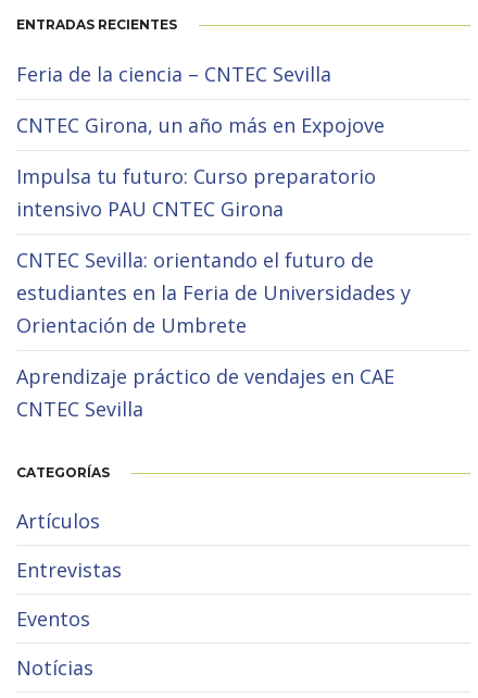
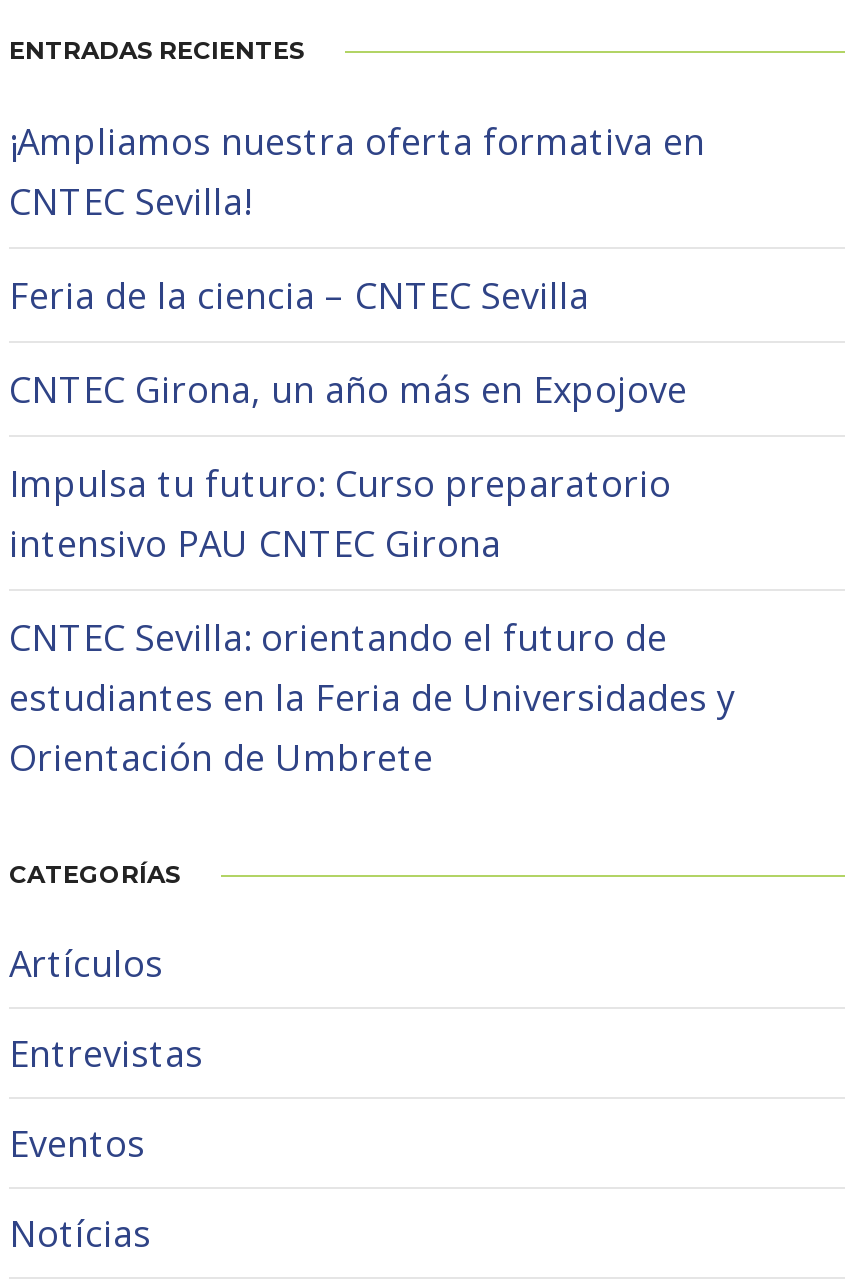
+ ¡Ampliamos nuestra oferta formativa en
+ CNTEC Sevilla!

moved down: Feria de la ciencia – CNTEC Sevilla | CNTEC Girona, un año más en Expojove | Impulsa tu futuro: Curso preparatorio | intensivo PAU CNTEC Girona | CNTEC Sevilla: orientando el futuro de | estudiantes en la Feria de Universidades y | Orientación de Umbrete

- Aprendizaje práctico de vendajes en CAE
- CNTEC Sevilla
